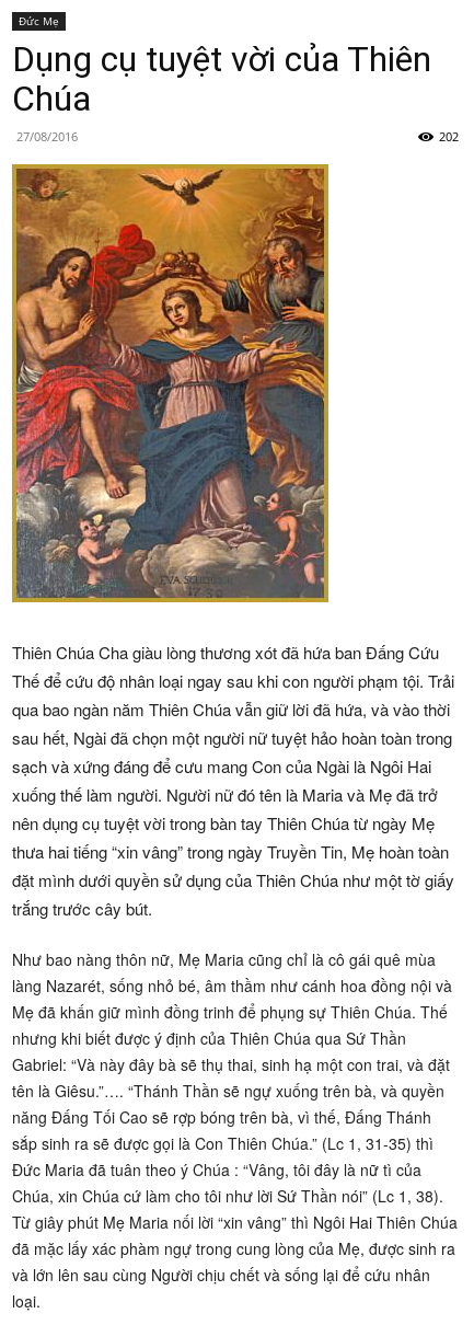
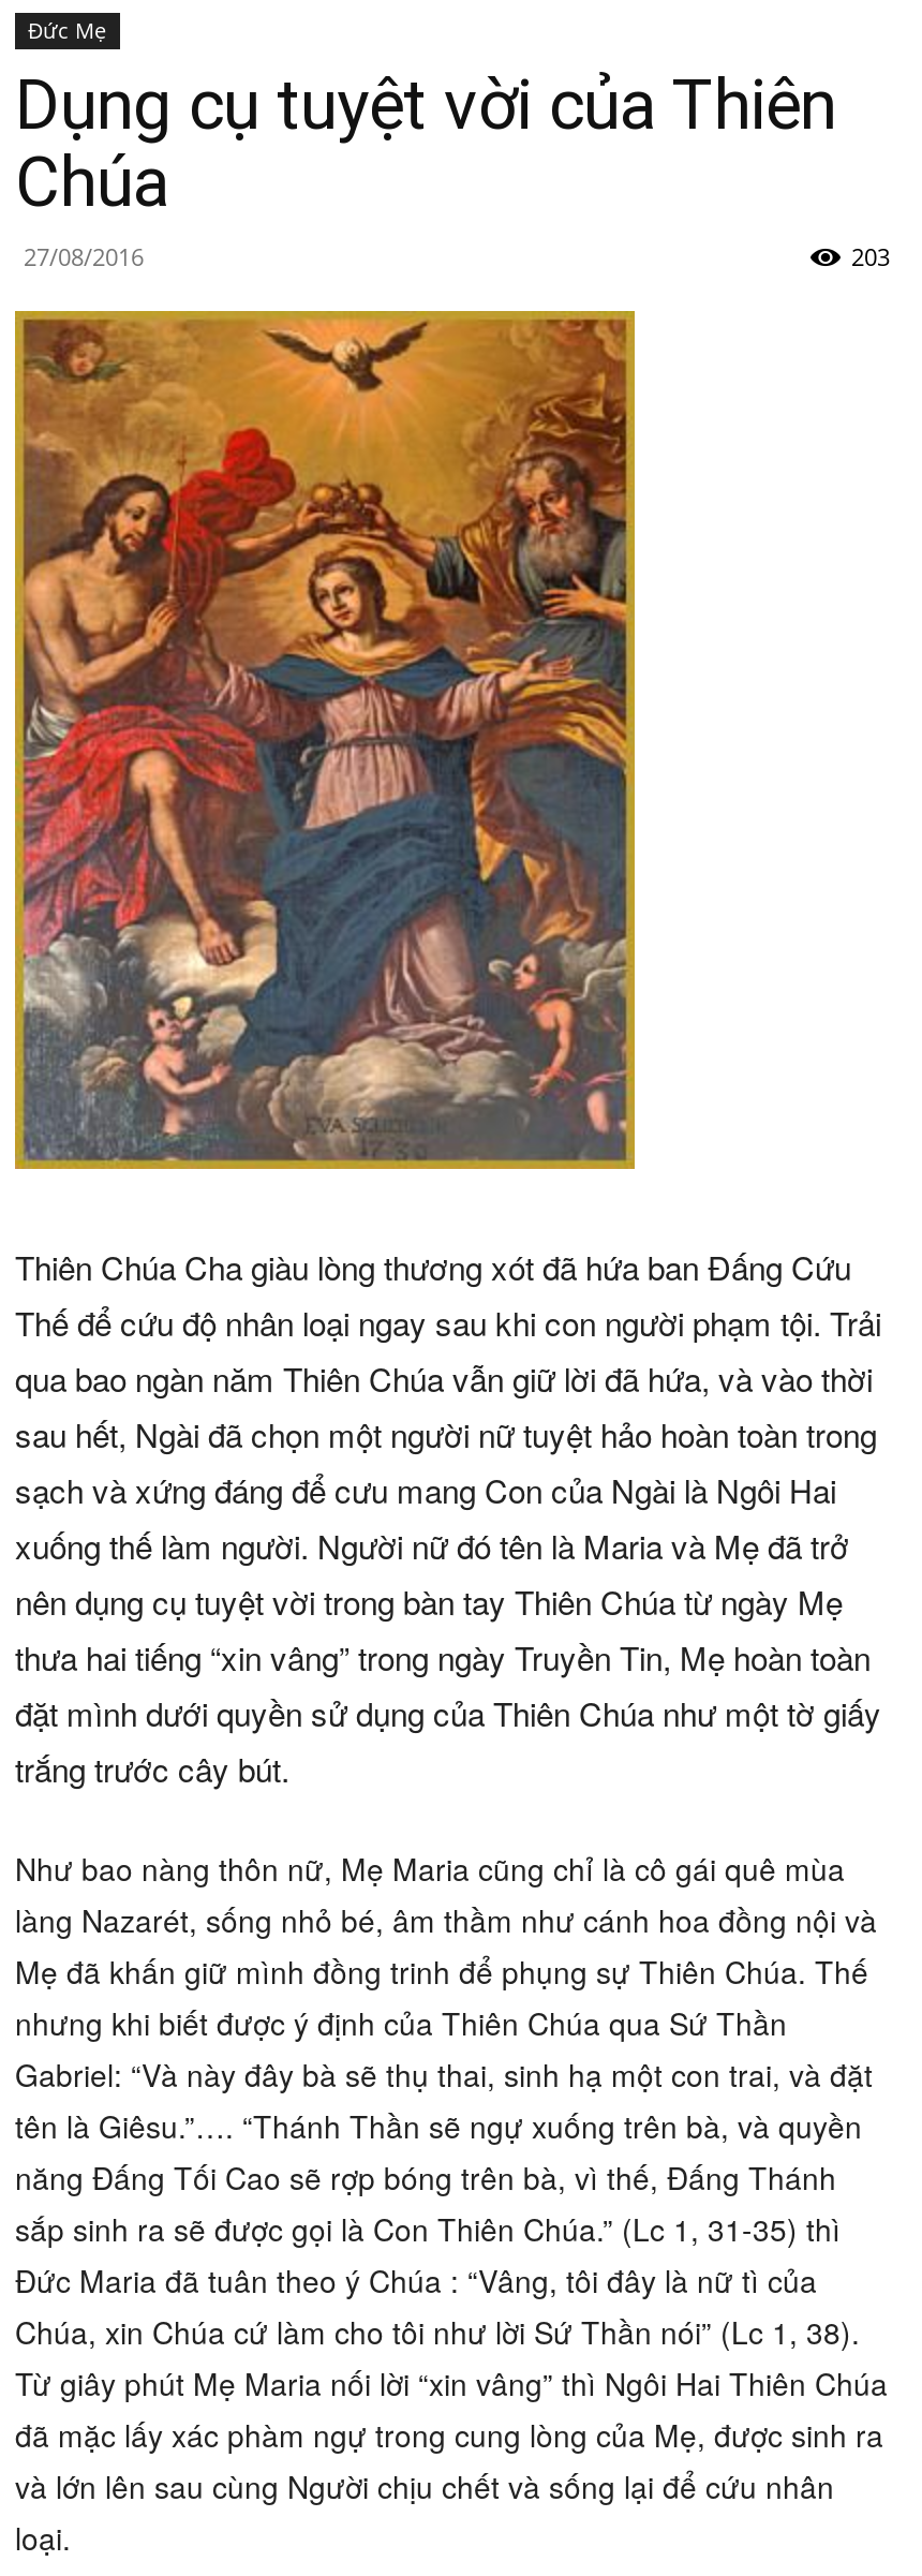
- 202
+ 203
